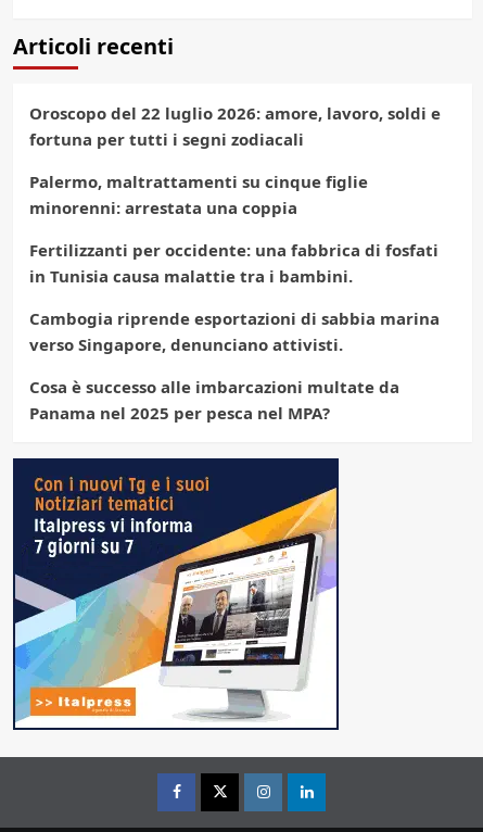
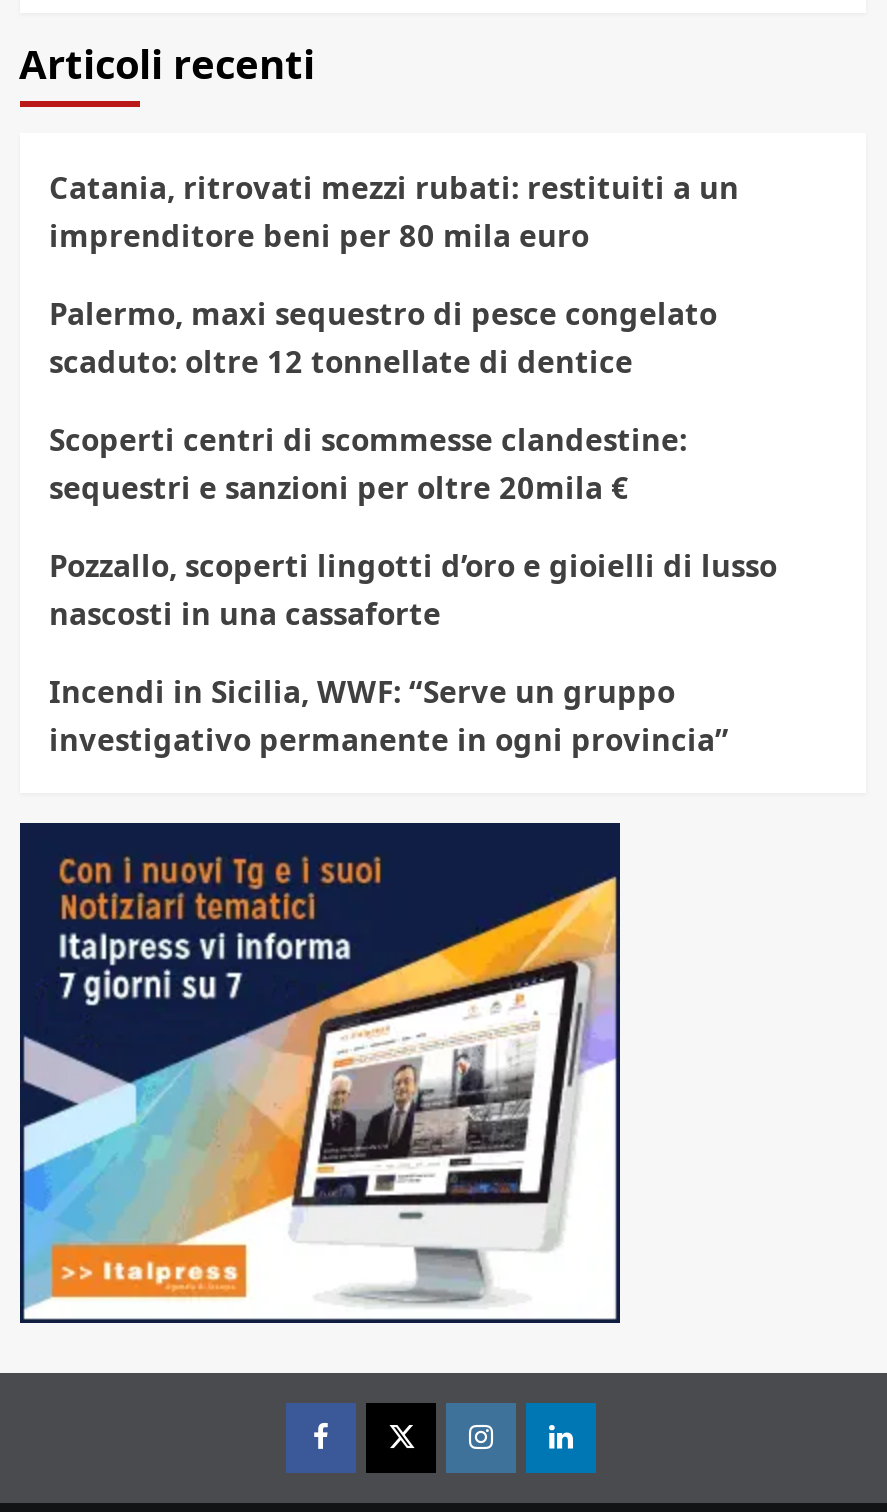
- Oroscopo del 22 luglio 2026: amore, lavoro, soldi e
- fortuna per tutti i segni zodiacali
+ Catania, ritrovati mezzi rubati: restituiti a un
+ imprenditore beni per 80 mila euro

- Palermo, maltrattamenti su cinque figlie
- minorenni: arrestata una coppia
+ Palermo, maxi sequestro di pesce congelato
+ scaduto: oltre 12 tonnellate di dentice

- Fertilizzanti per occidente: una fabbrica di fosfati
- in Tunisia causa malattie tra i bambini.
+ Scoperti centri di scommesse clandestine:
+ sequestri e sanzioni per oltre 20mila €

- Cambogia riprende esportazioni di sabbia marina
- verso Singapore, denunciano attivisti.
+ Pozzallo, scoperti lingotti d’oro e gioielli di lusso
+ nascosti in una cassaforte

- Cosa è successo alle imbarcazioni multate da
- Panama nel 2025 per pesca nel MPA?
+ Incendi in Sicilia, WWF: “Serve un gruppo
+ investigativo permanente in ogni provincia”
